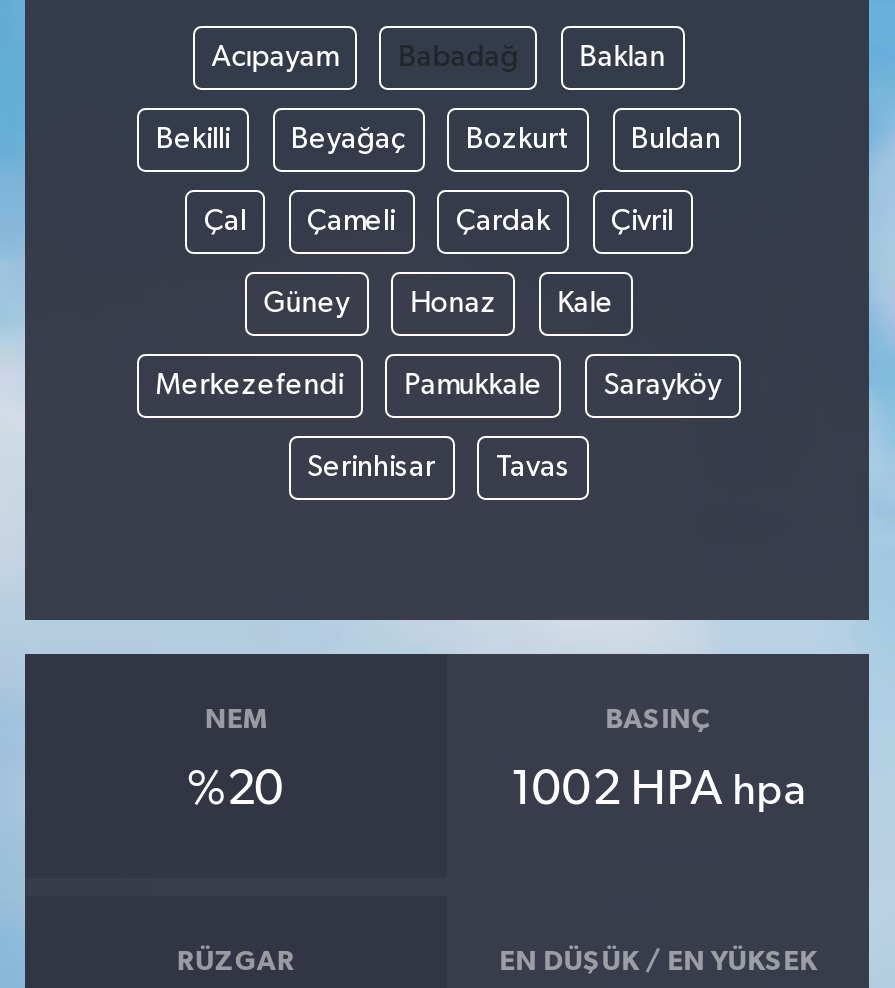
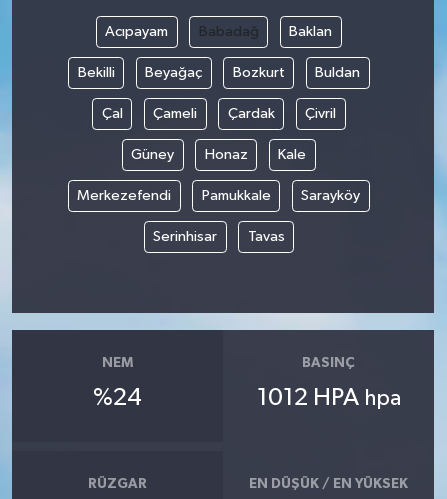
- %20
+ %24

- 1002 HPA hpa
+ 1012 HPA hpa
